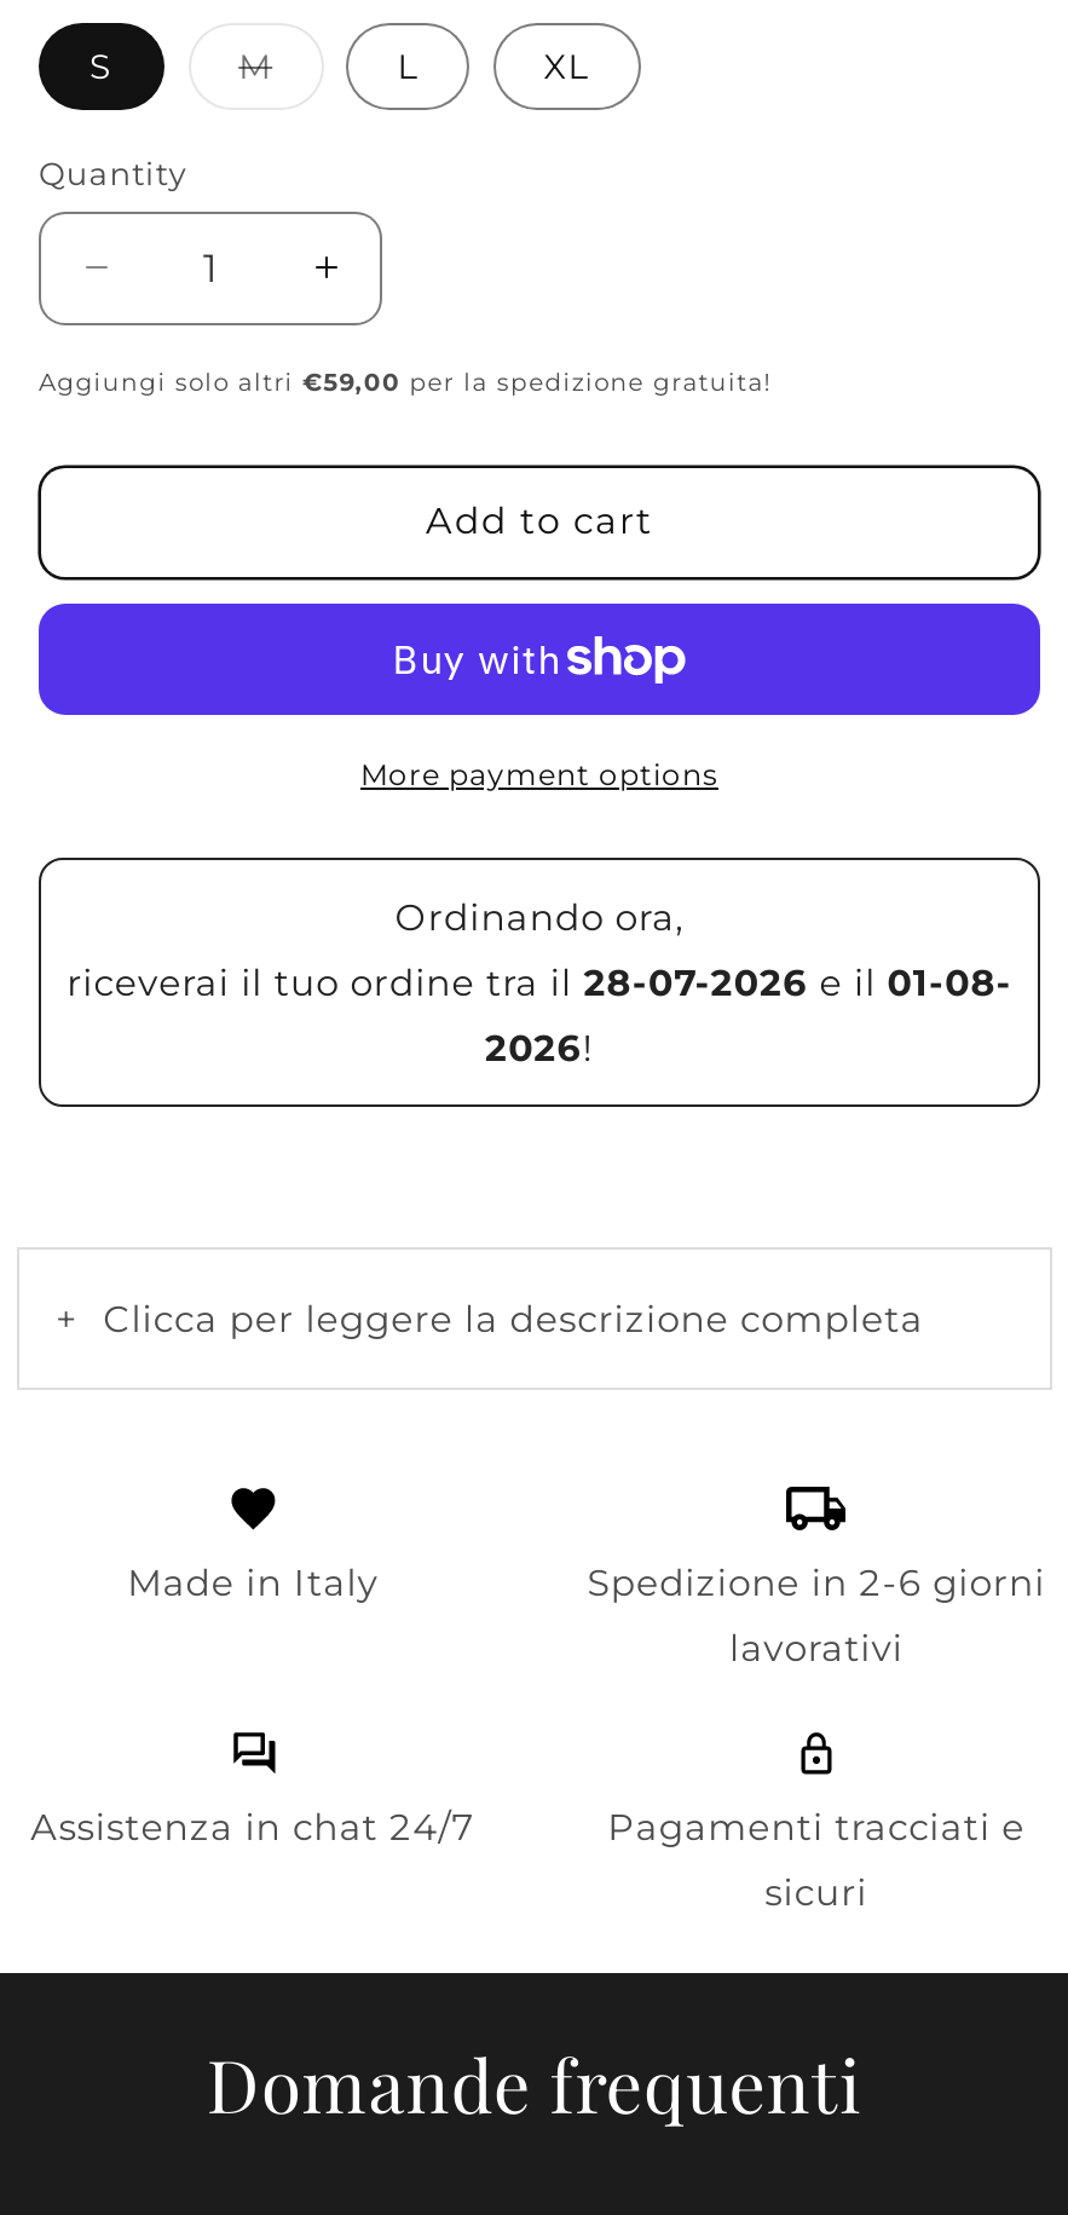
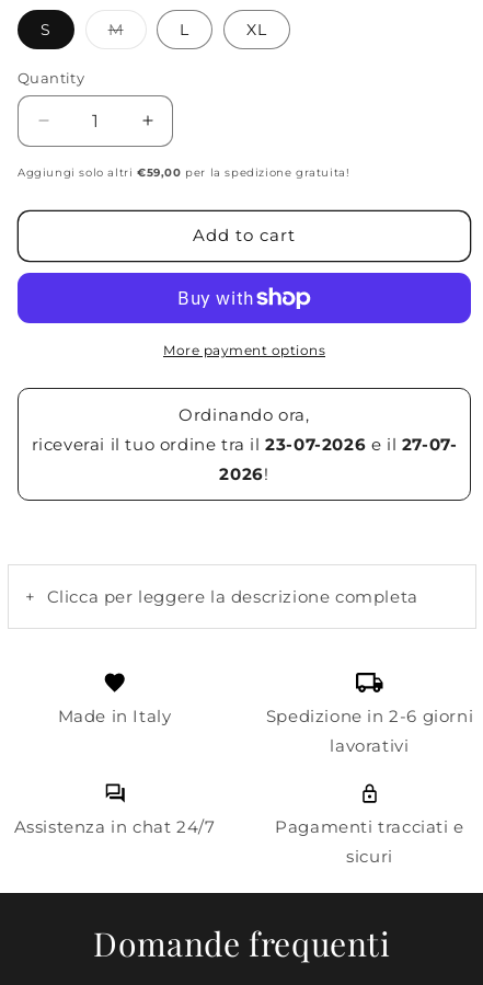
- riceverai il tuo ordine tra il 28-07-2026 e il 01-08-
+ riceverai il tuo ordine tra il 23-07-2026 e il 27-07-
